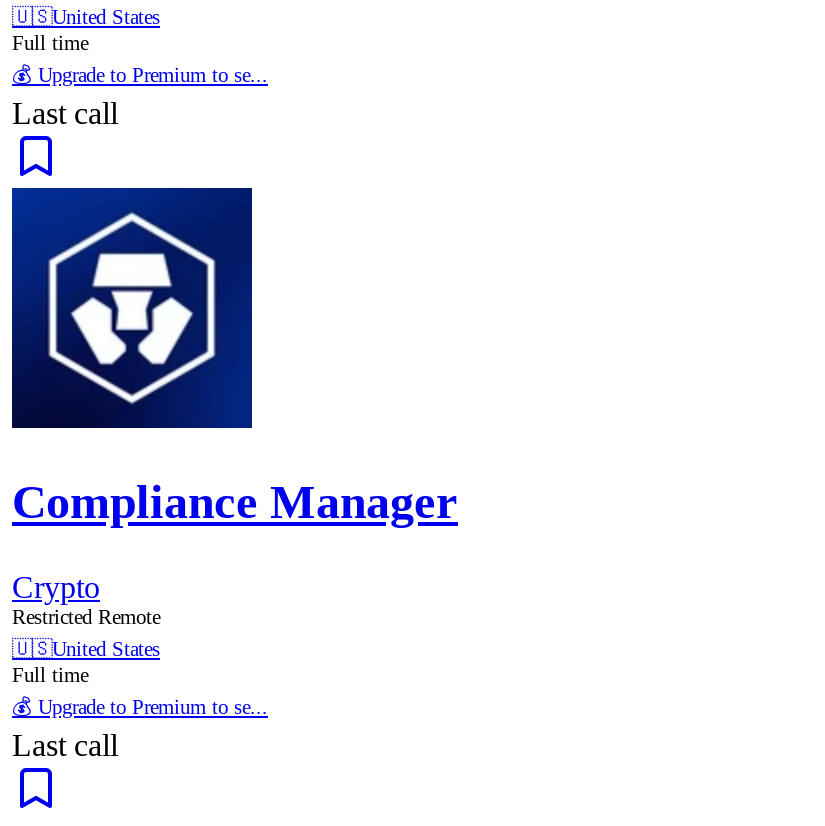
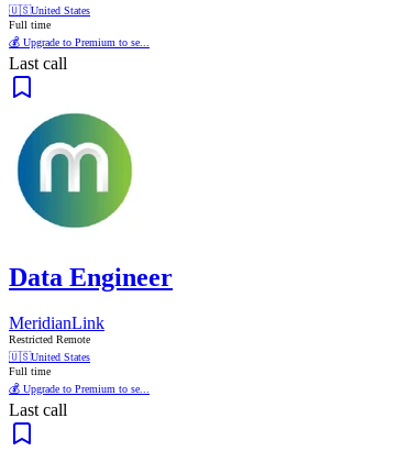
- [image]
- Compliance Manager
+ [image]
+ Data Engineer

- Crypto
+ MeridianLink
